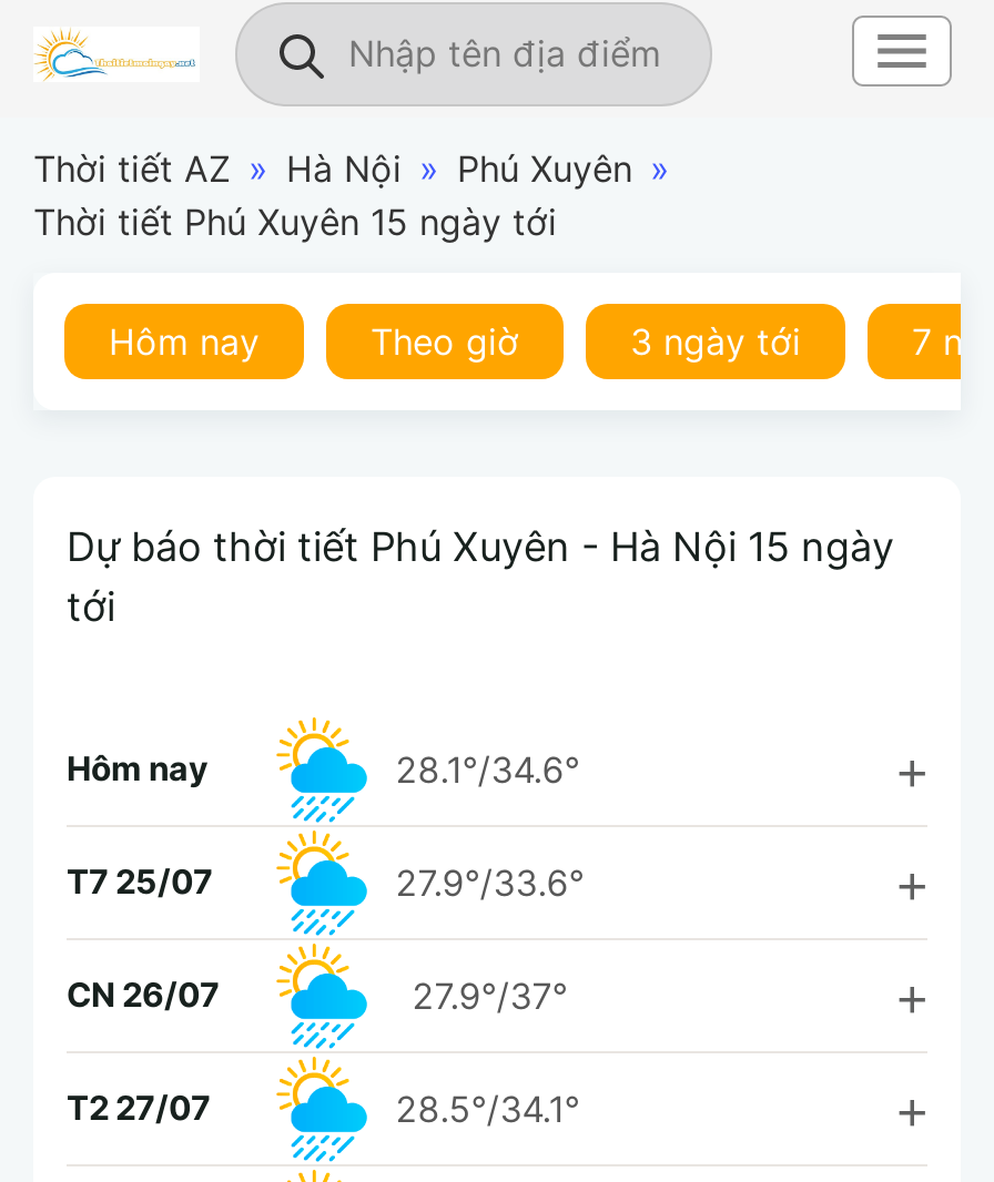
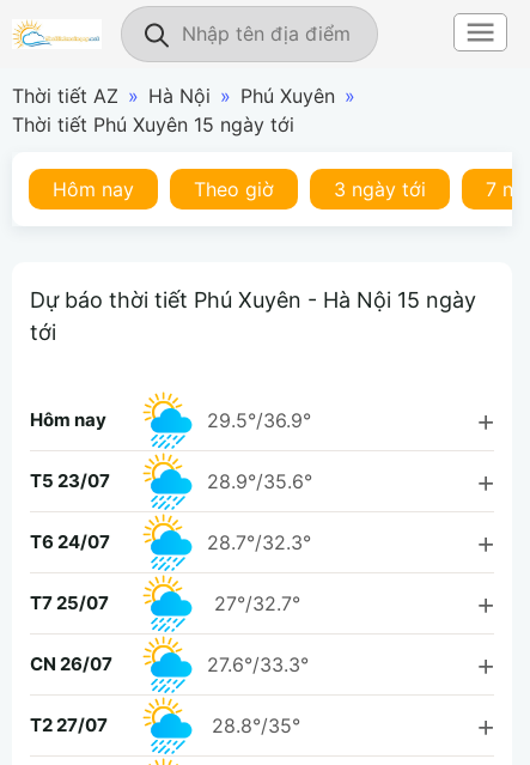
- 28.1°/34.6°
+ 29.5°/36.9°
+ T5 23/07
+ 28.9°/35.6°
+ T6 24/07
+ 28.7°/32.3°

- 27.9°/33.6°
+ 27°/32.7°

- 27.9°/37°
+ 27.6°/33.3°

- 28.5°/34.1°
+ 28.8°/35°
